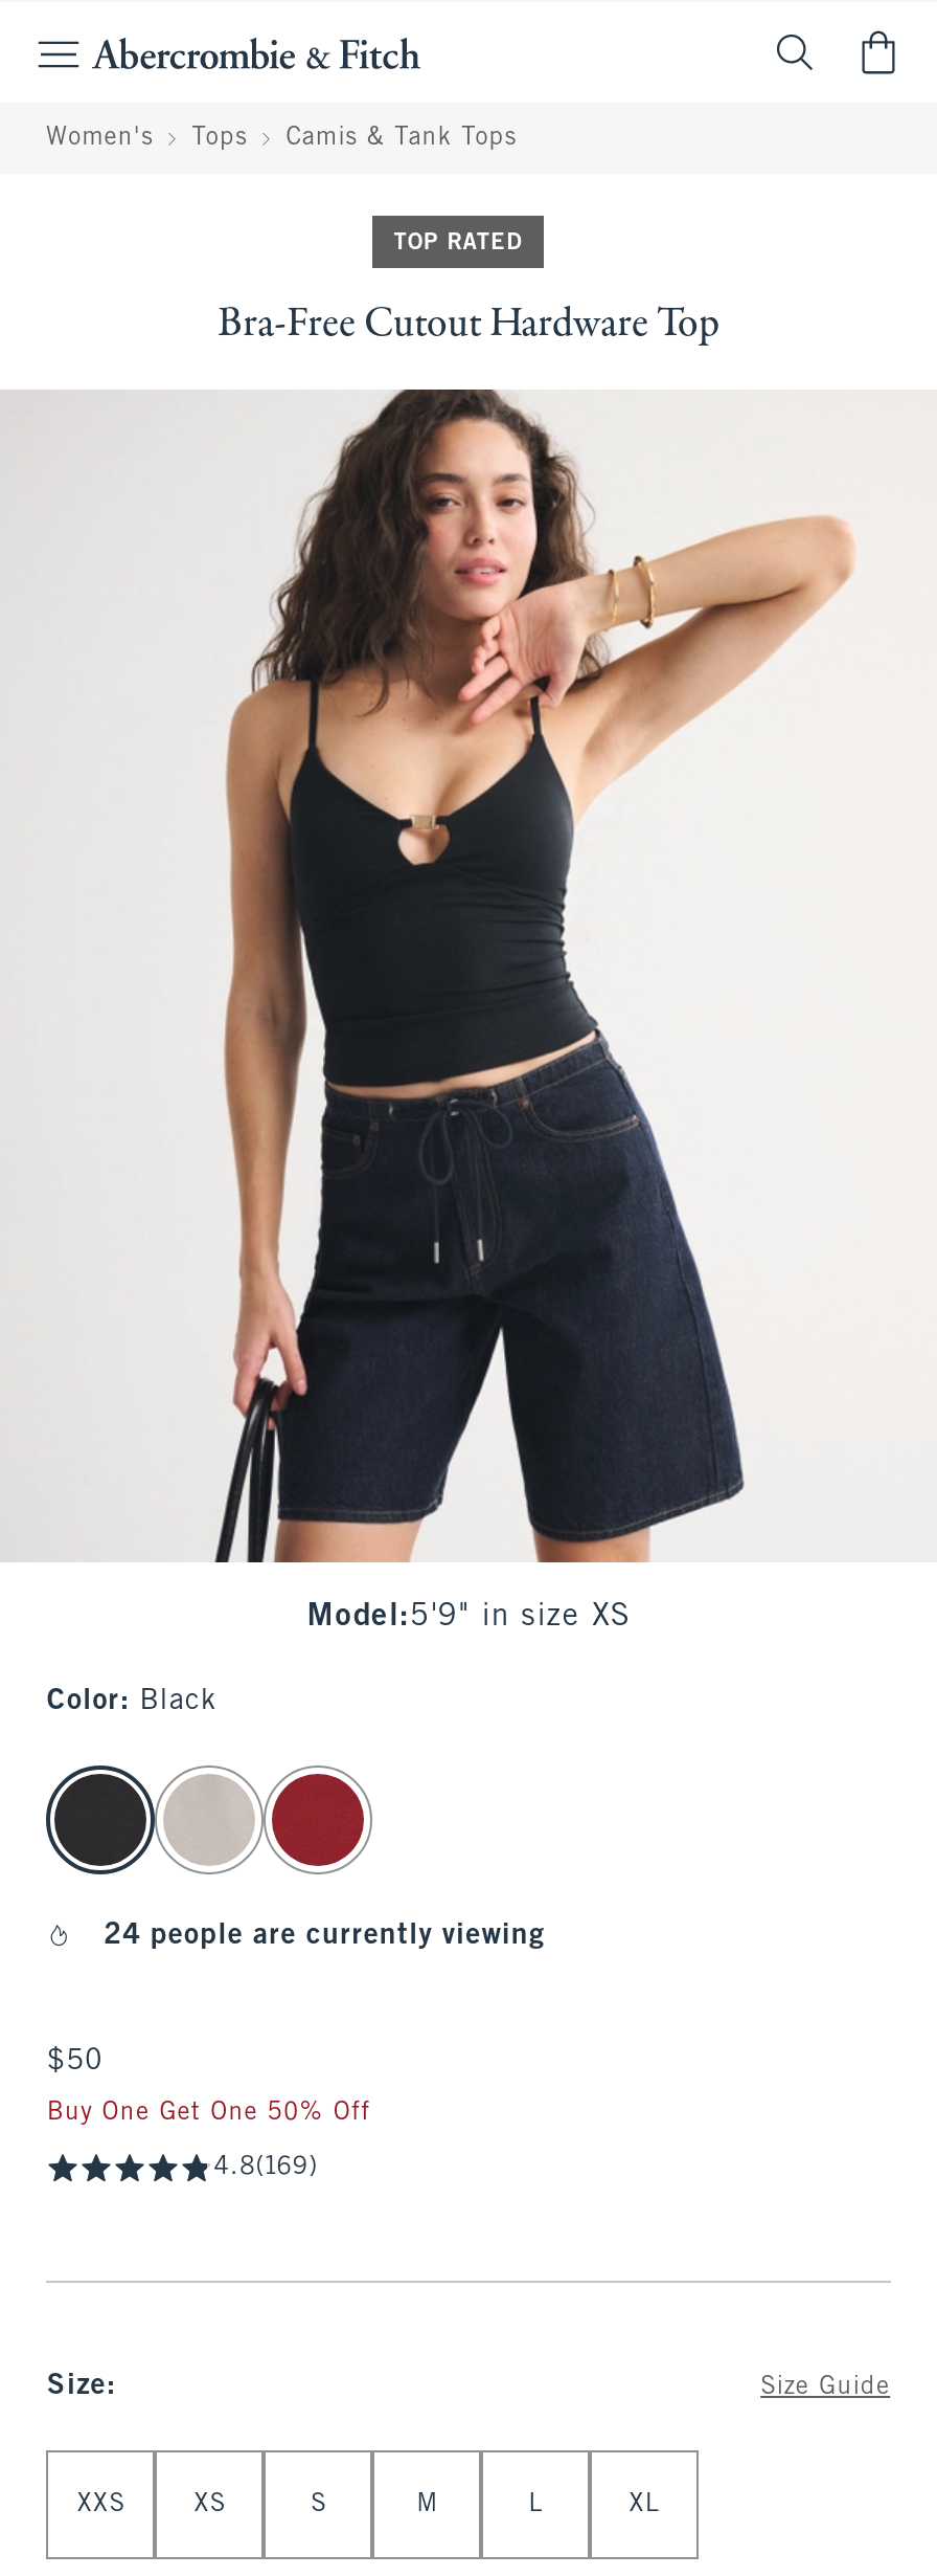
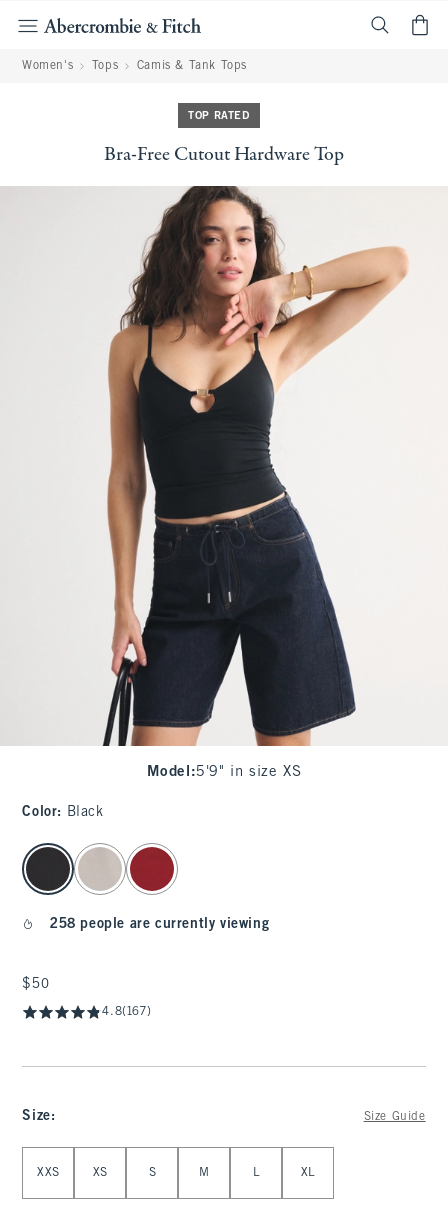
- 24 people are currently viewing
+ 258 people are currently viewing

- Buy One Get One 50% Off
- 4.8(169)
+ 4.8(167)
